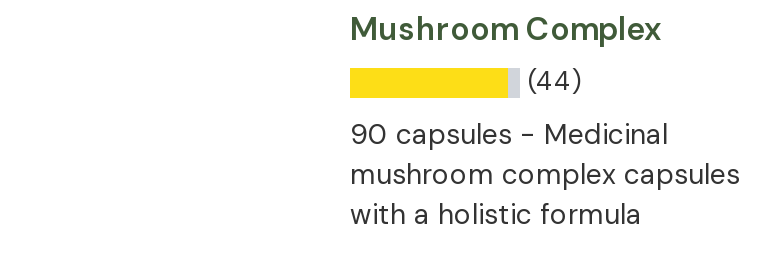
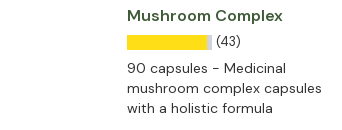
- (44)
+ (43)
